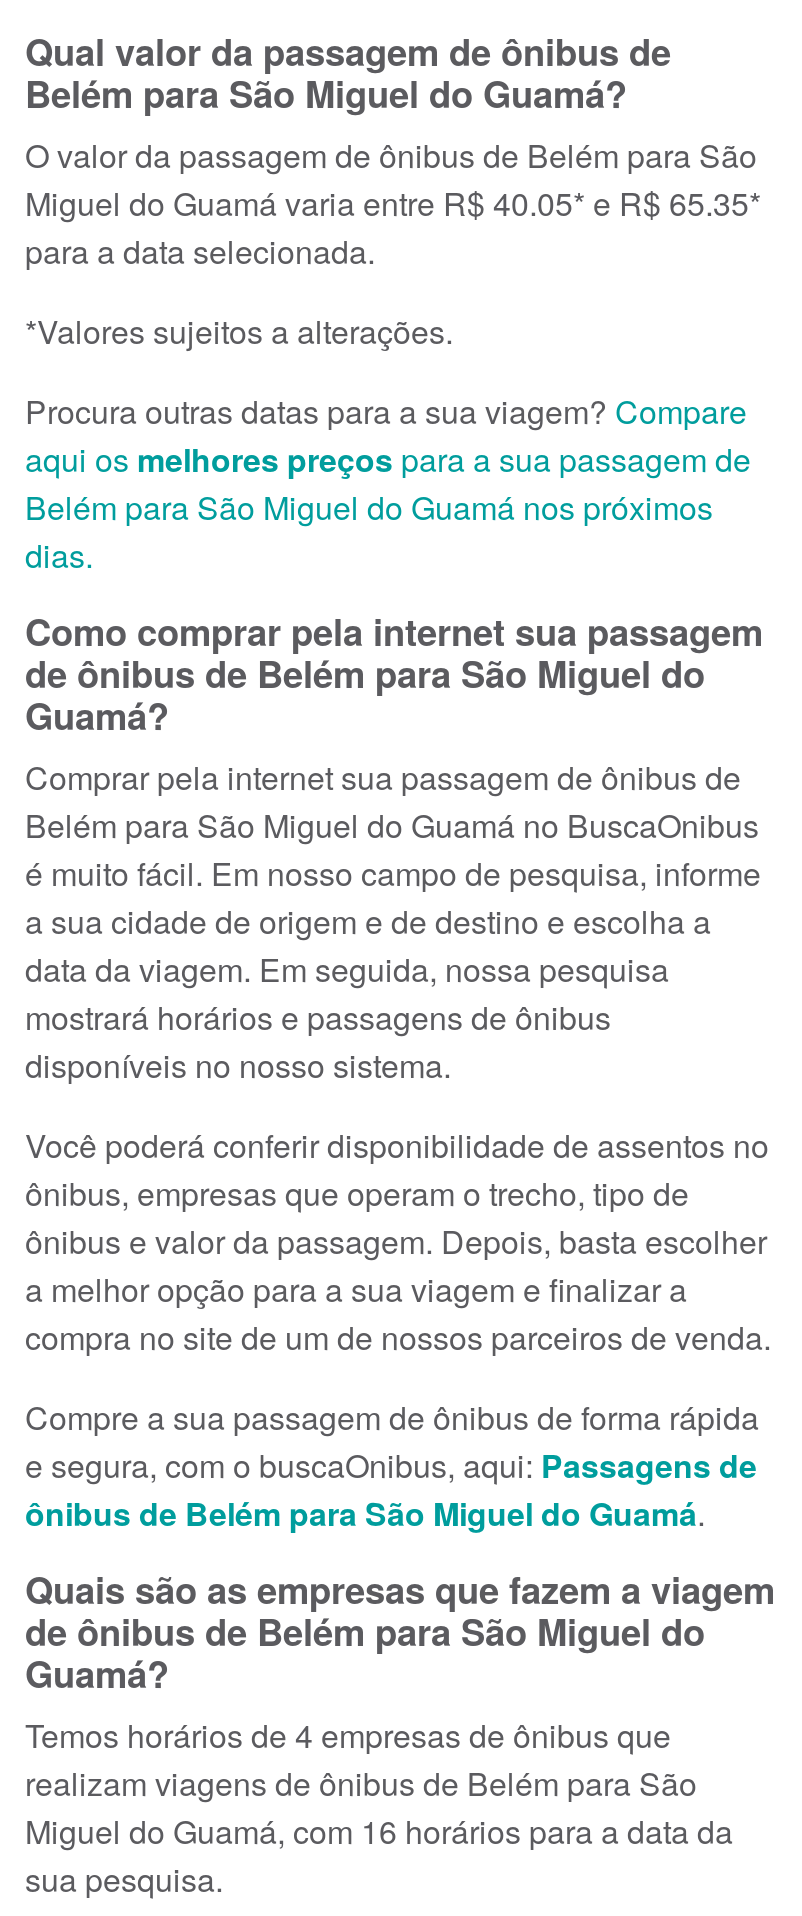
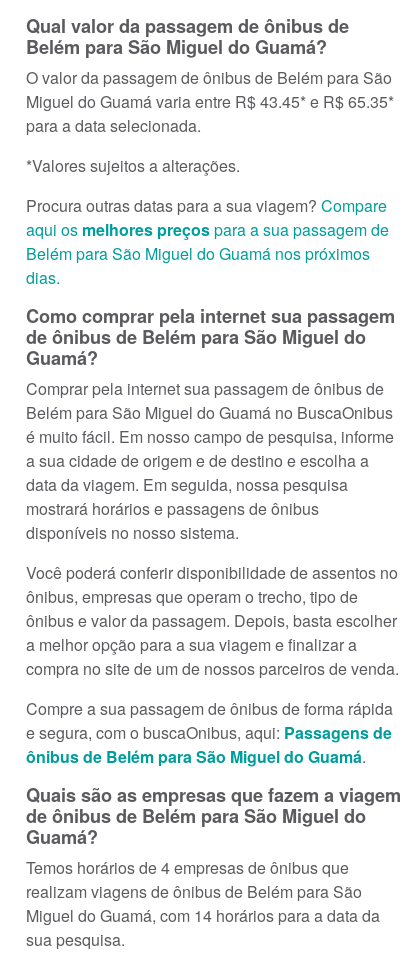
- Miguel do Guamá varia entre R$ 40.05* e R$ 65.35*
+ Miguel do Guamá varia entre R$ 43.45* e R$ 65.35*

- Miguel do Guamá, com 16 horários para a data da
+ Miguel do Guamá, com 14 horários para a data da
